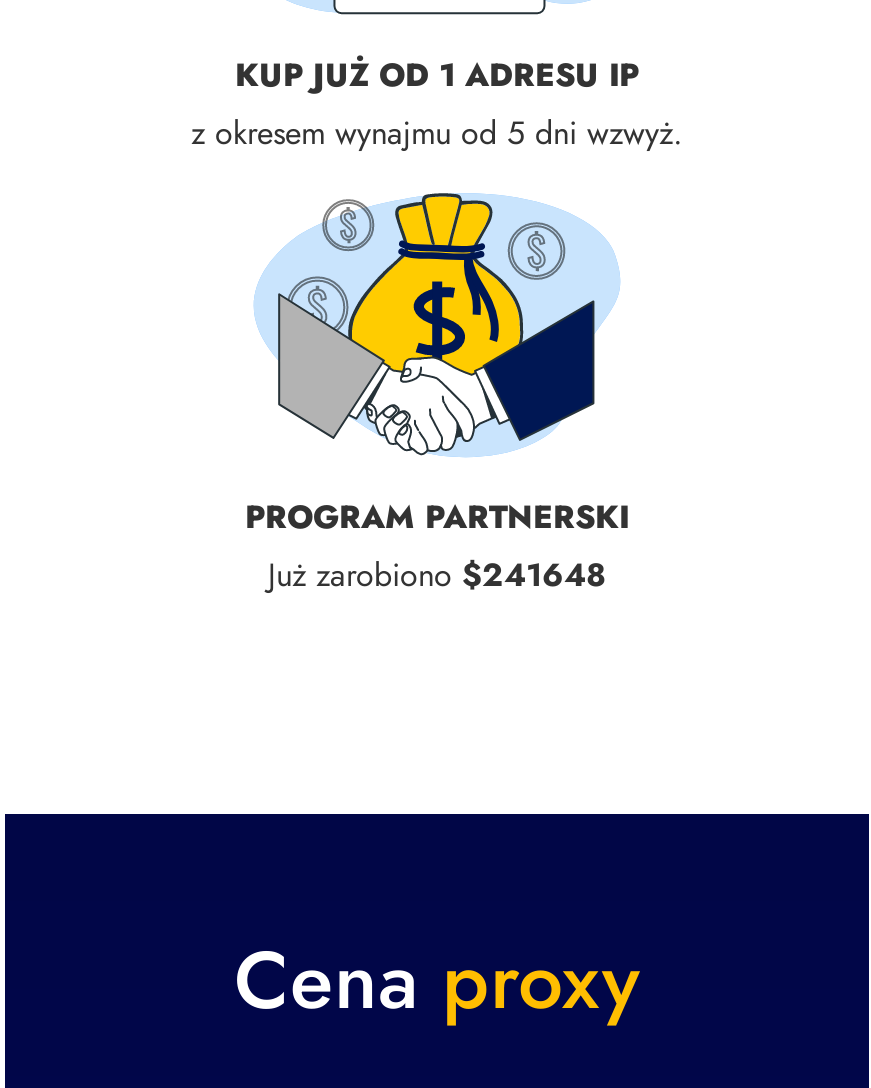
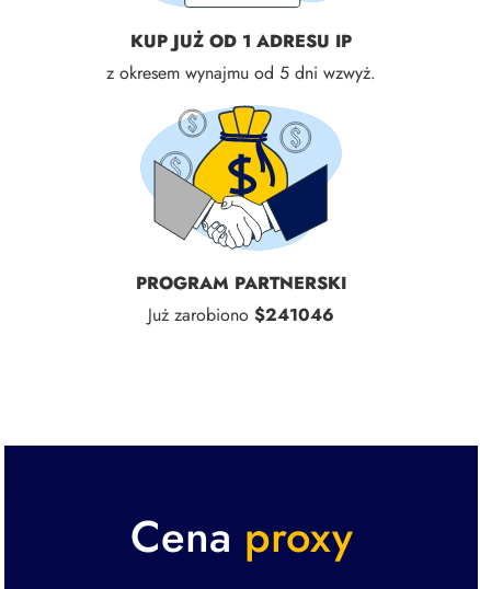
- Już zarobiono $241648
+ Już zarobiono $241046
